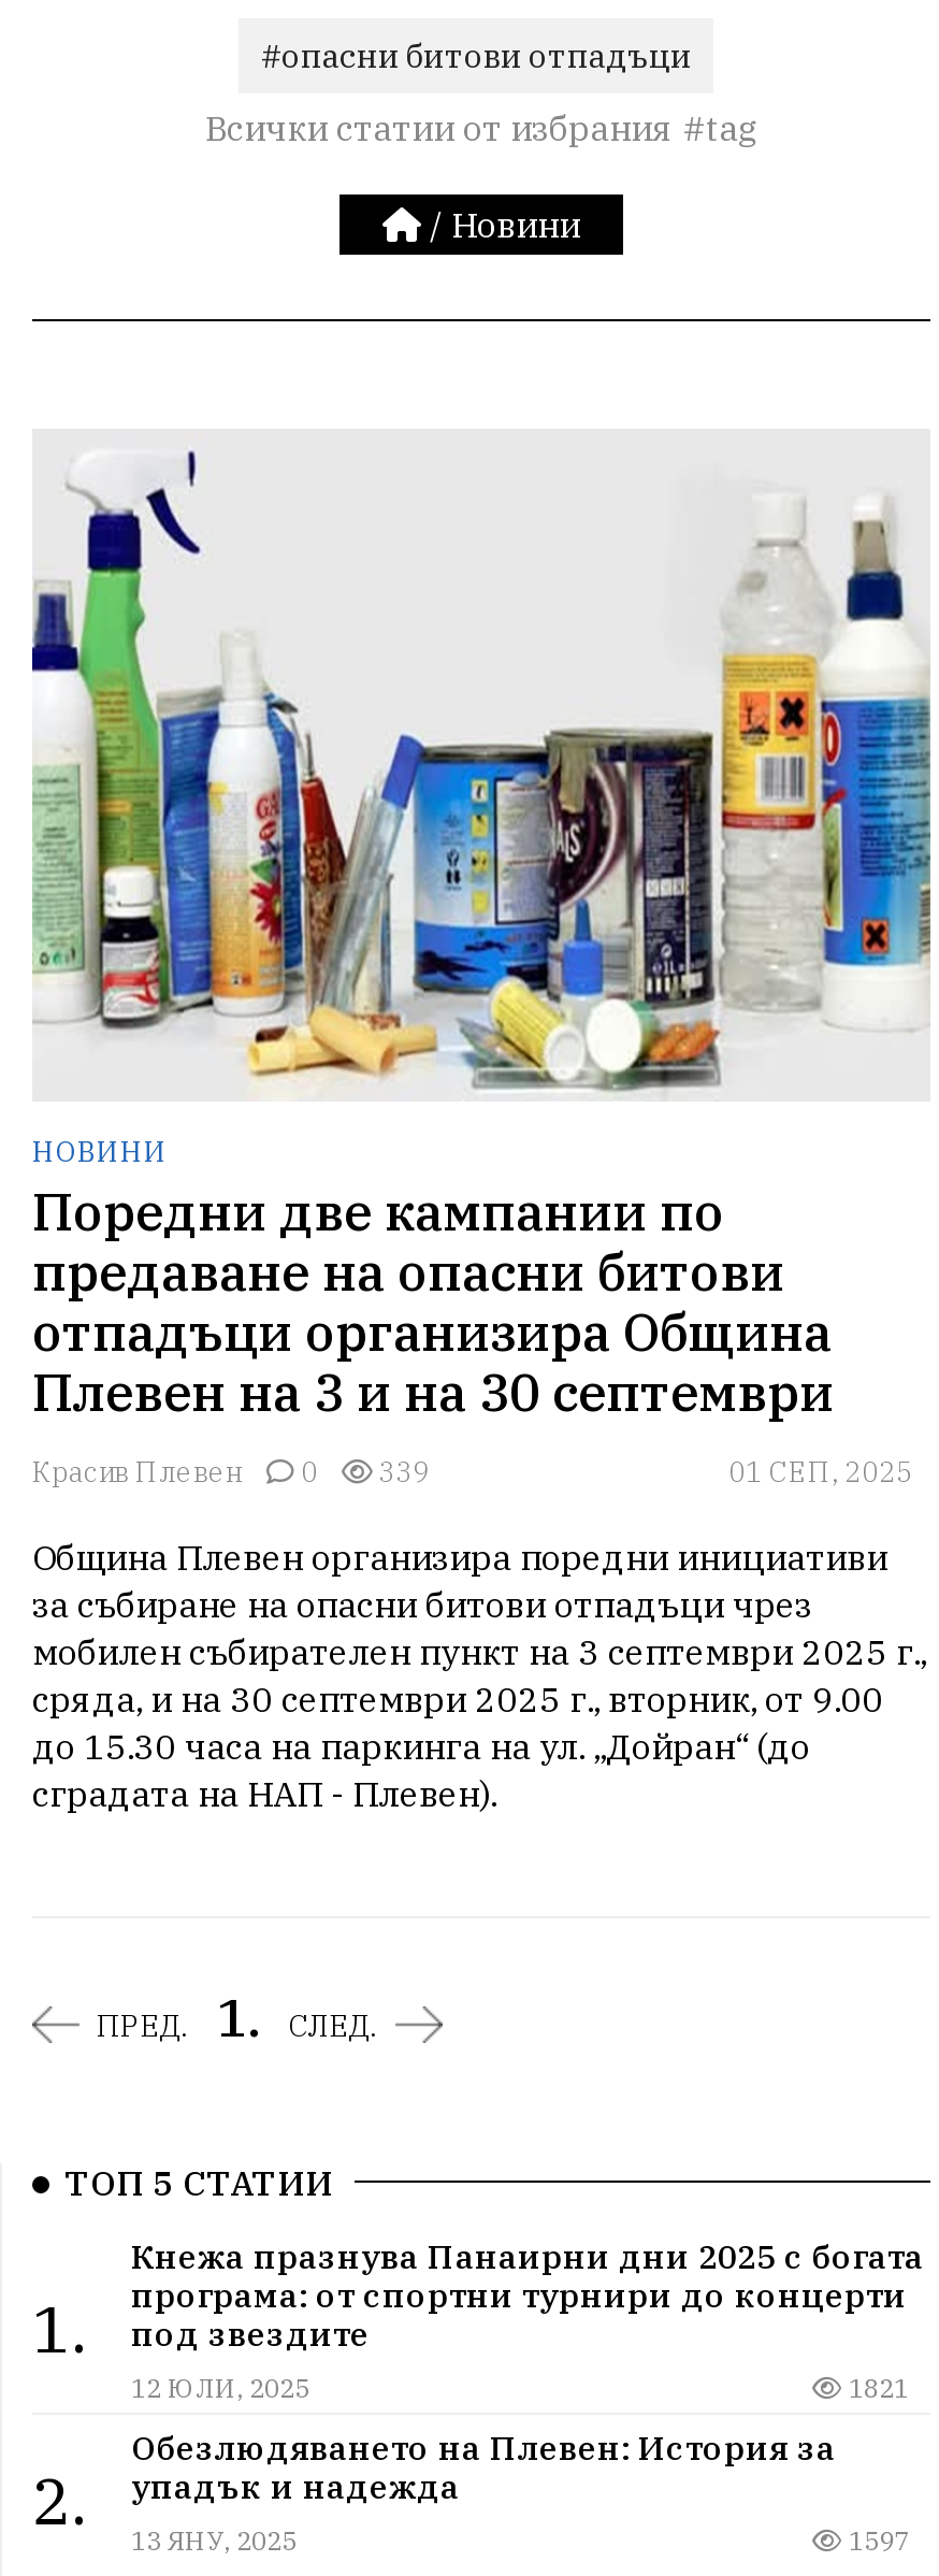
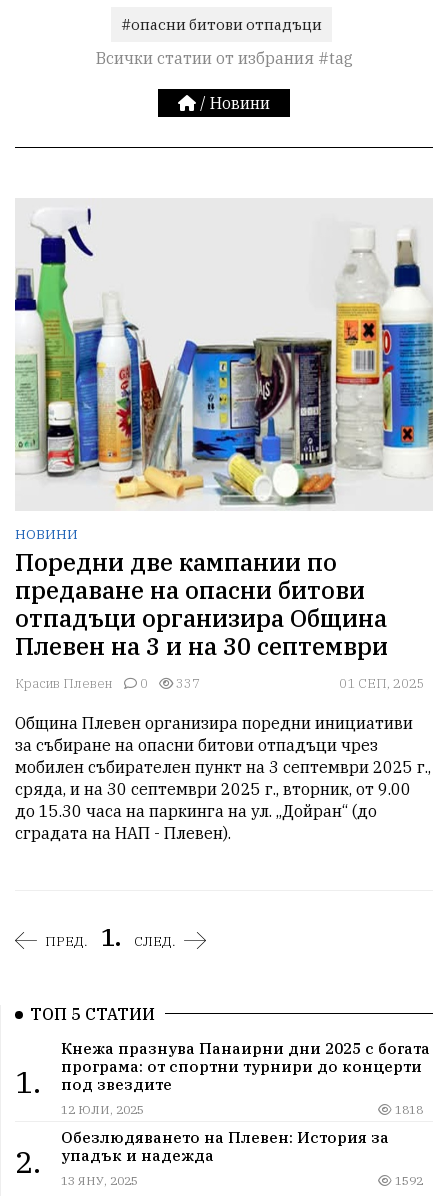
- Красив Плевен 0 339
+ Красив Плевен 0 337

- 1821
+ 1818

- 1597
+ 1592
